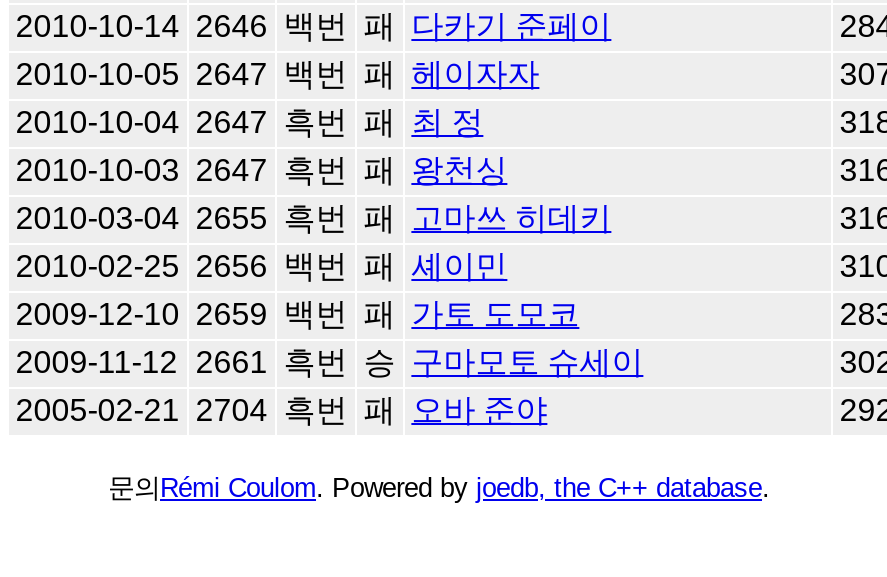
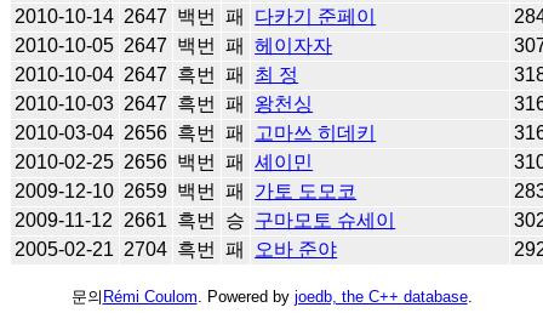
- 2010-10-14 2646 백번 패 다카기 준페이
+ 2010-10-14 2647 백번 패 다카기 준페이

- 2010-03-04 2655 흑번 패 고마쓰 히데키
+ 2010-03-04 2656 흑번 패 고마쓰 히데키
